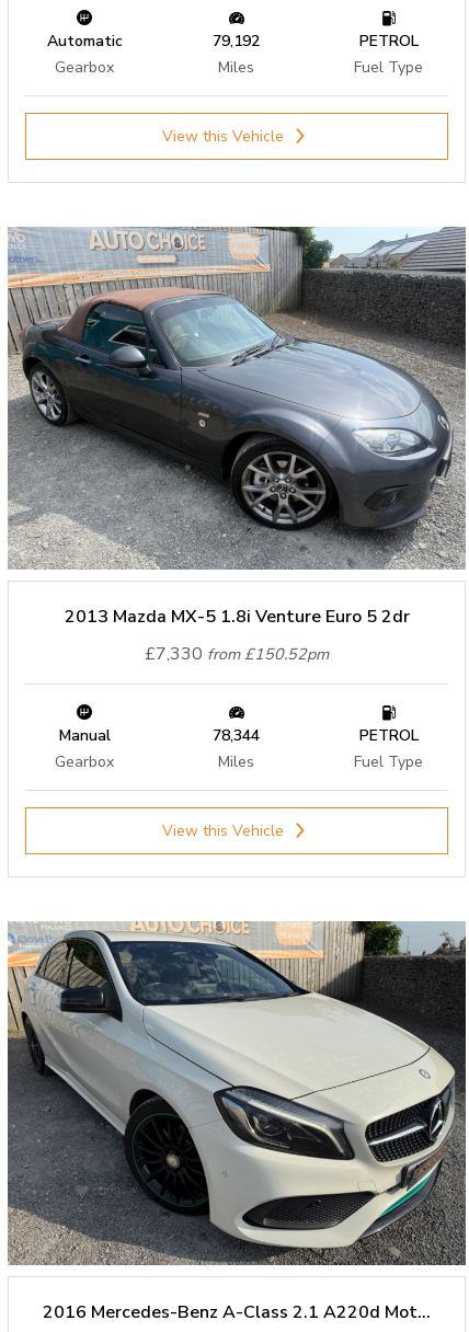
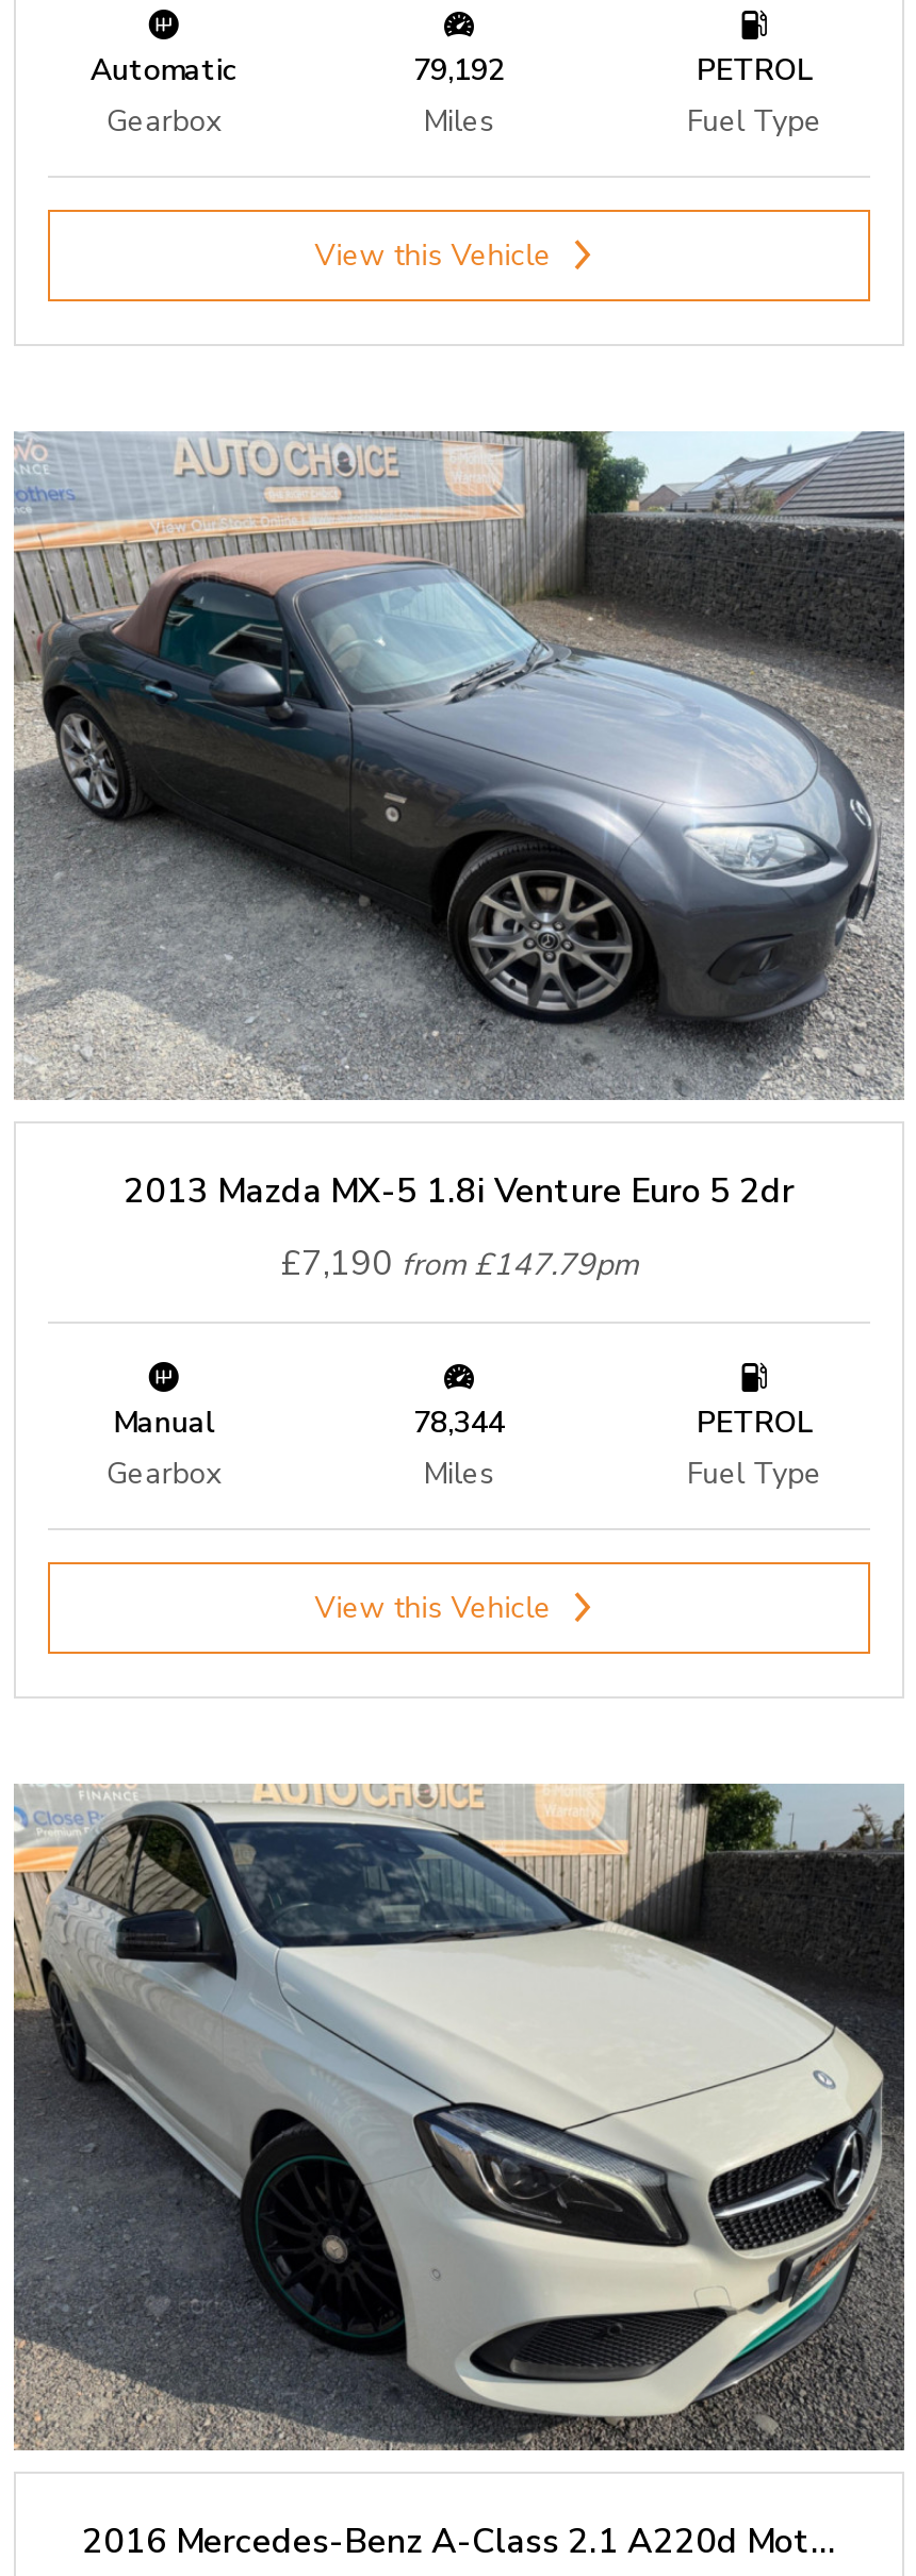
- £7,330 from £150.52pm
+ £7,190 from £147.79pm
